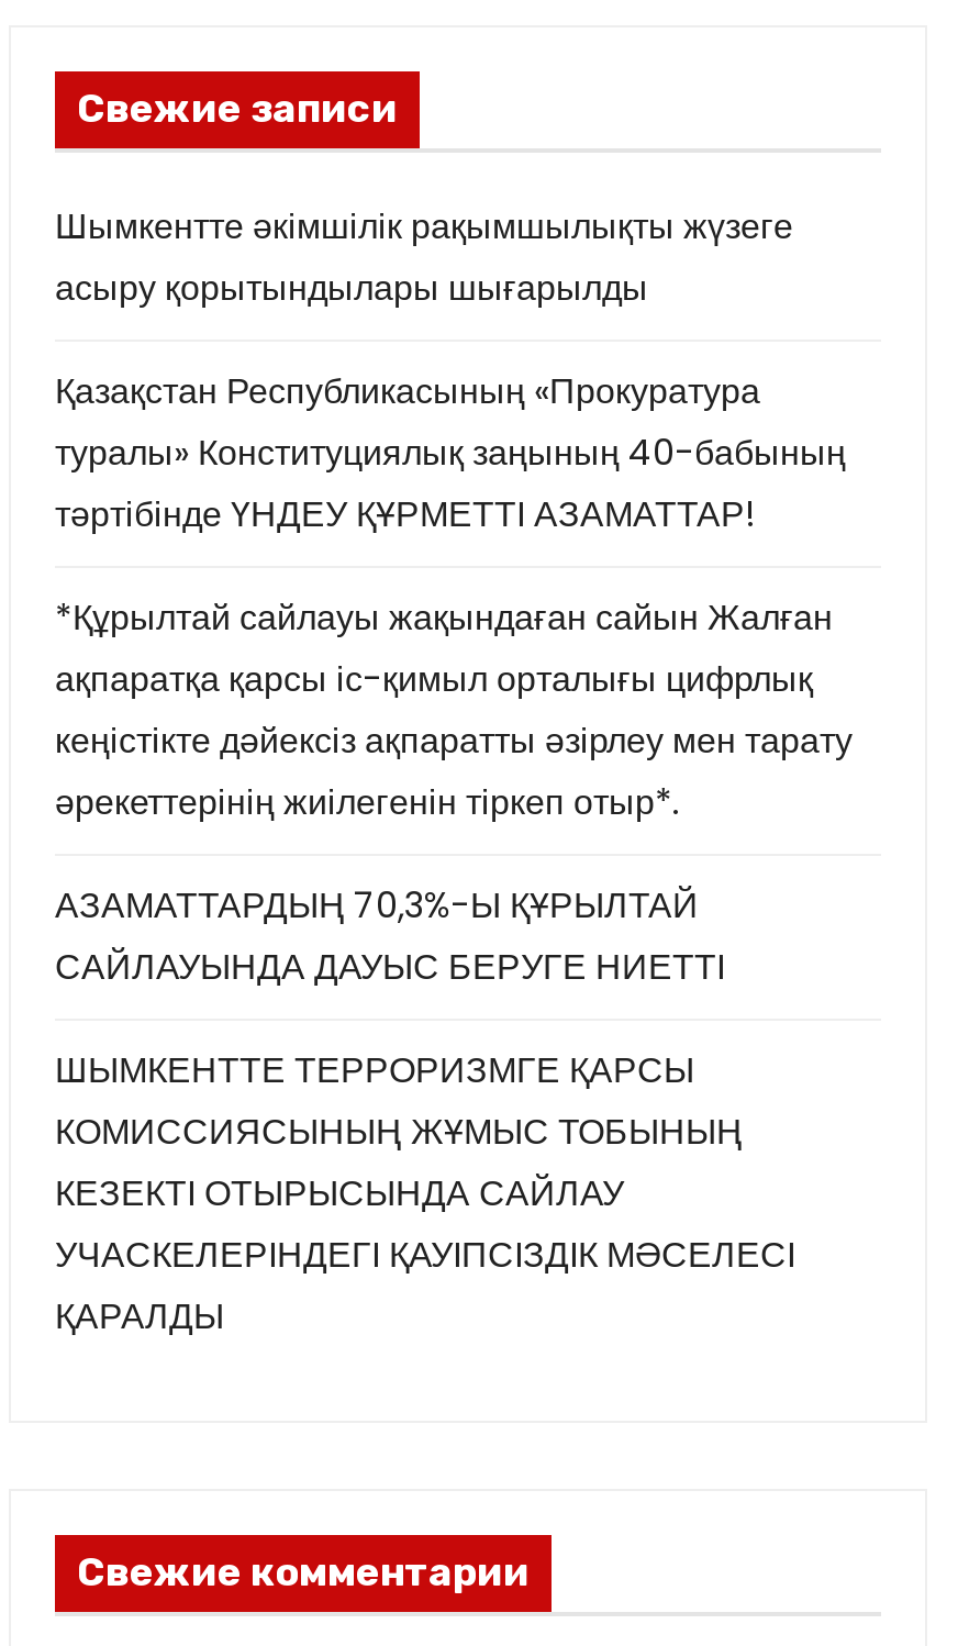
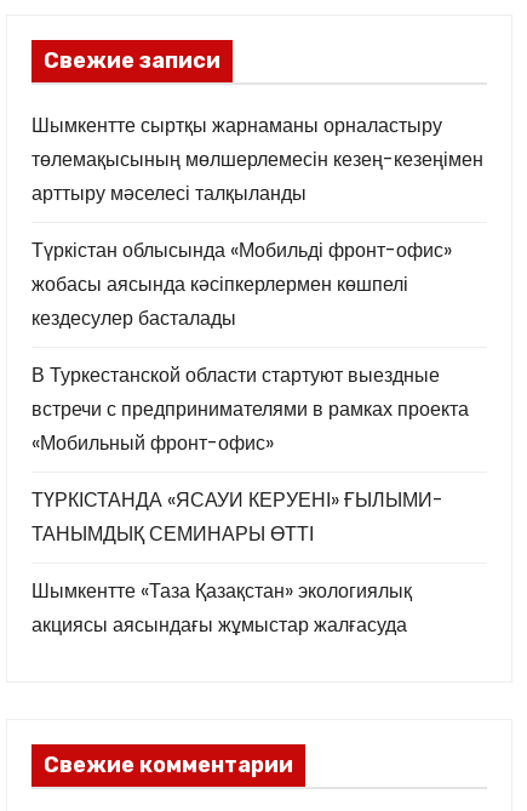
- Шымкентте әкімшілік рақымшылықты жүзеге
- асыру қорытындылары шығарылды
+ Шымкентте сыртқы жарнаманы орналастыру
+ төлемақысының мөлшерлемесін кезең-кезеңімен
+ арттыру мәселесі талқыланды

- Қазақстан Республикасының «Прокуратура
- туралы» Конституциялық заңының 40-бабының
- тәртібінде ҮНДЕУ ҚҰРМЕТТІ АЗАМАТТАР!
+ Түркістан облысында «Мобильді фронт-офис»
+ жобасы аясында кәсіпкерлермен көшпелі
+ кездесулер басталады

- *Құрылтай сайлауы жақындаған сайын Жалған
- ақпаратқа қарсы іс-қимыл орталығы цифрлық
- кеңістікте дәйексіз ақпаратты әзірлеу мен тарату
- әрекеттерінің жиілегенін тіркеп отыр*.
+ В Туркестанской области стартуют выездные
+ встречи с предпринимателями в рамках проекта
+ «Мобильный фронт-офис»

- АЗАМАТТАРДЫҢ 70,3%-Ы ҚҰРЫЛТАЙ
- САЙЛАУЫНДА ДАУЫС БЕРУГЕ НИЕТТІ
+ ТҮРКІСТАНДА «ЯСАУИ КЕРУЕНІ» ҒЫЛЫМИ-
+ ТАНЫМДЫҚ СЕМИНАРЫ ӨТТІ

- ШЫМКЕНТТЕ ТЕРРОРИЗМГЕ ҚАРСЫ
- КОМИССИЯСЫНЫҢ ЖҰМЫС ТОБЫНЫҢ
- КЕЗЕКТІ ОТЫРЫСЫНДА САЙЛАУ
- УЧАСКЕЛЕРІНДЕГІ ҚАУІПСІЗДІК МӘСЕЛЕСІ
- ҚАРАЛДЫ
+ Шымкентте «Таза Қазақстан» экологиялық
+ акциясы аясындағы жұмыстар жалғасуда
